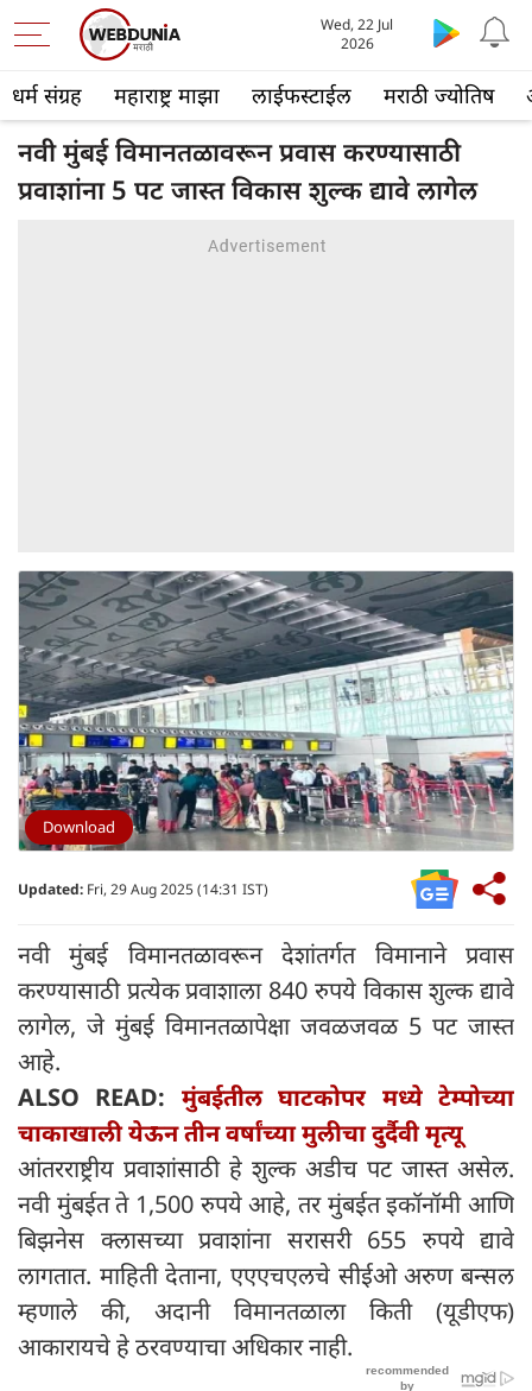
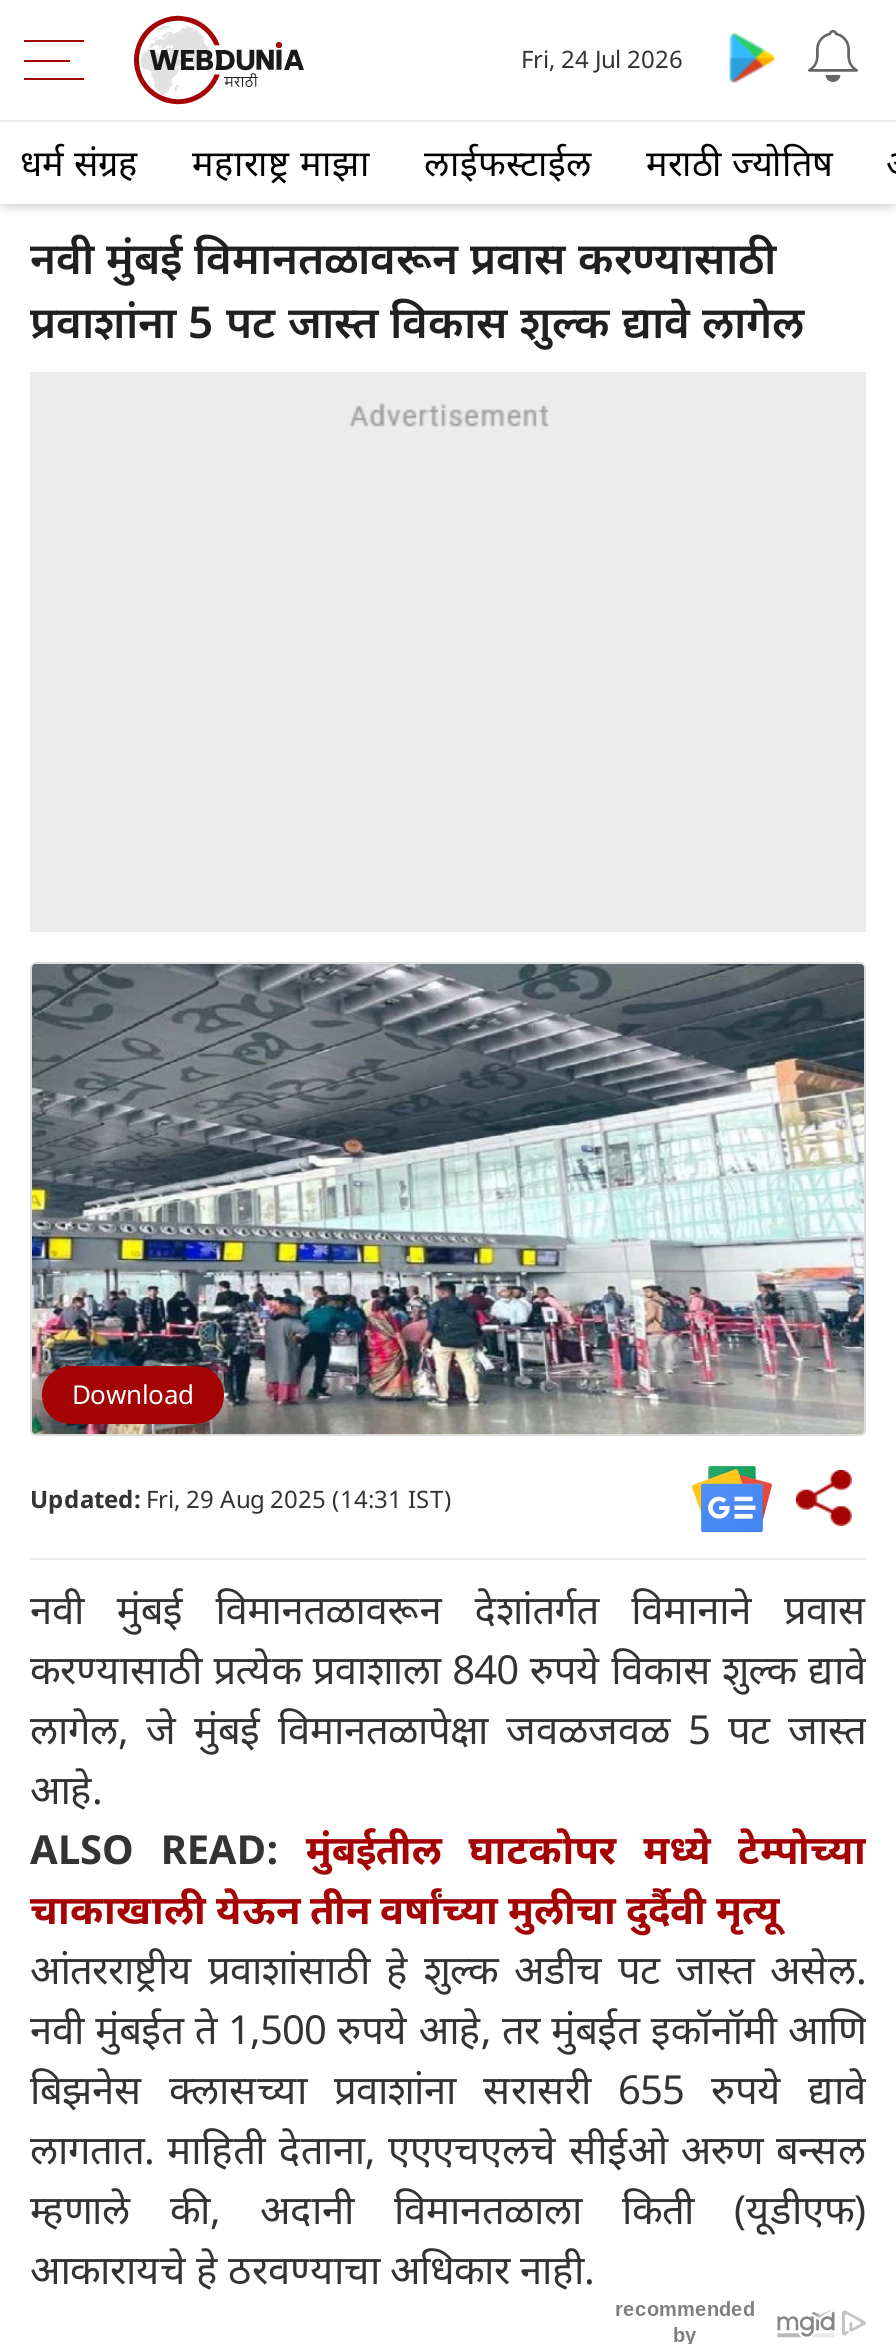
- Wed, 22 Jul
- 2026
+ Fri, 24 Jul 2026
